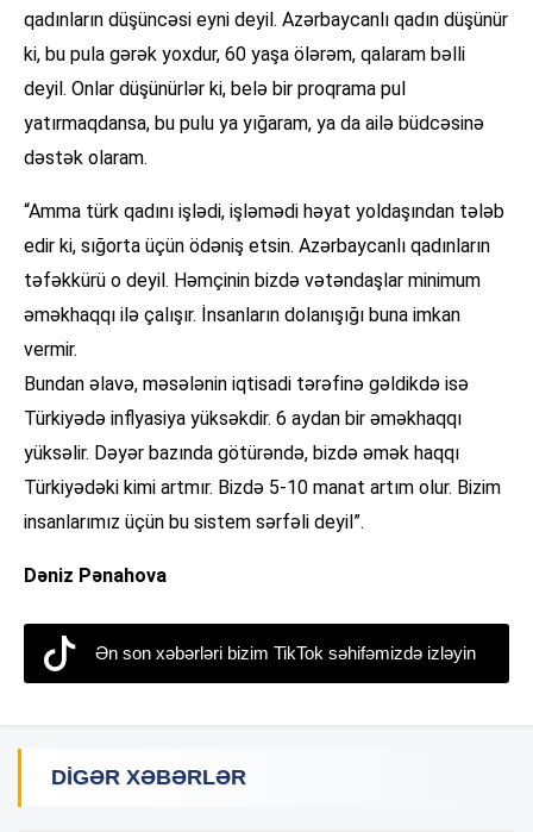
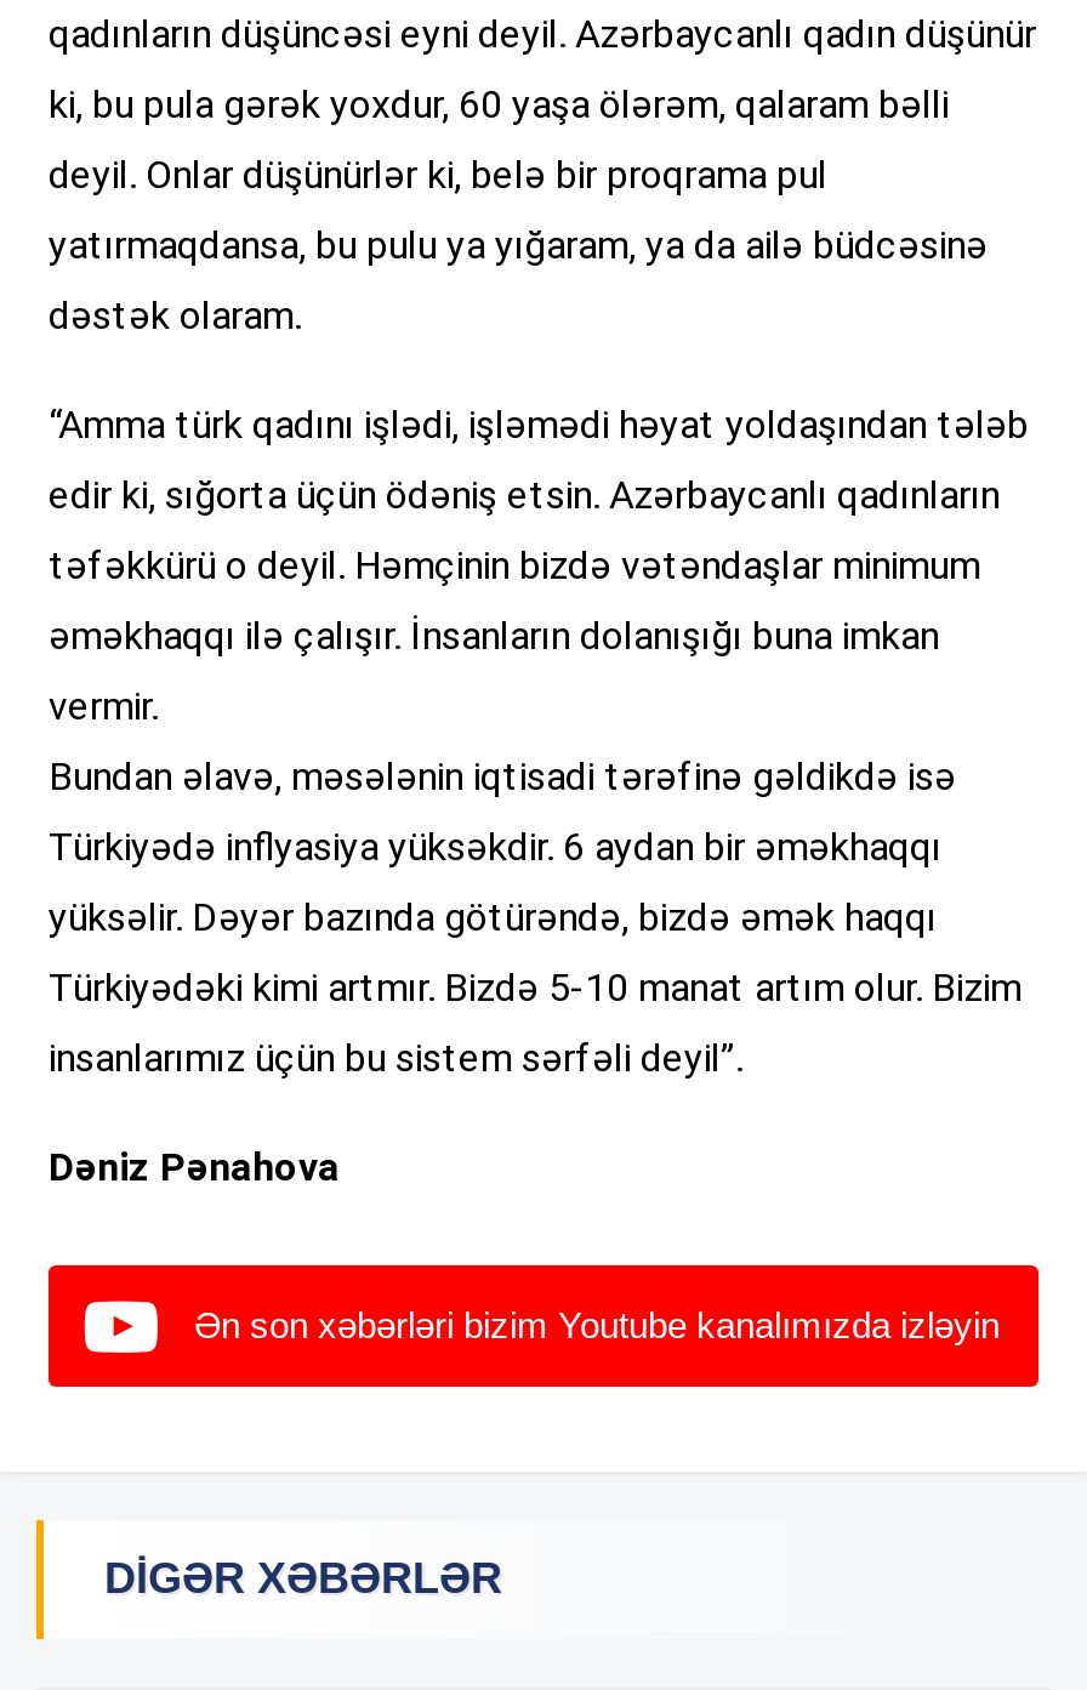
- Ən son xəbərləri bizim TikTok səhifəmizdə izləyin
+ Ən son xəbərləri bizim Youtube kanalımızda izləyin
